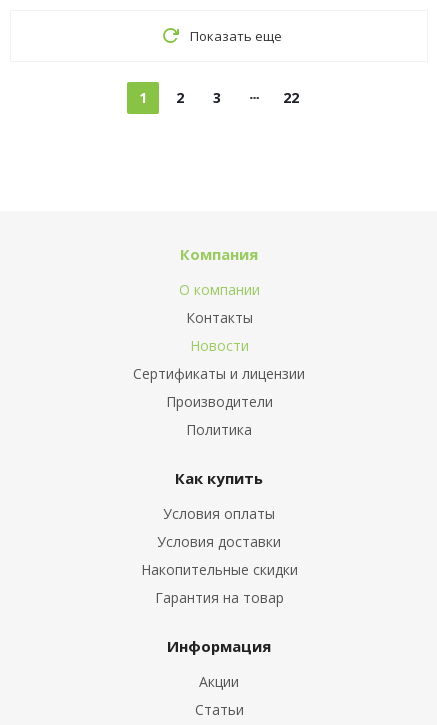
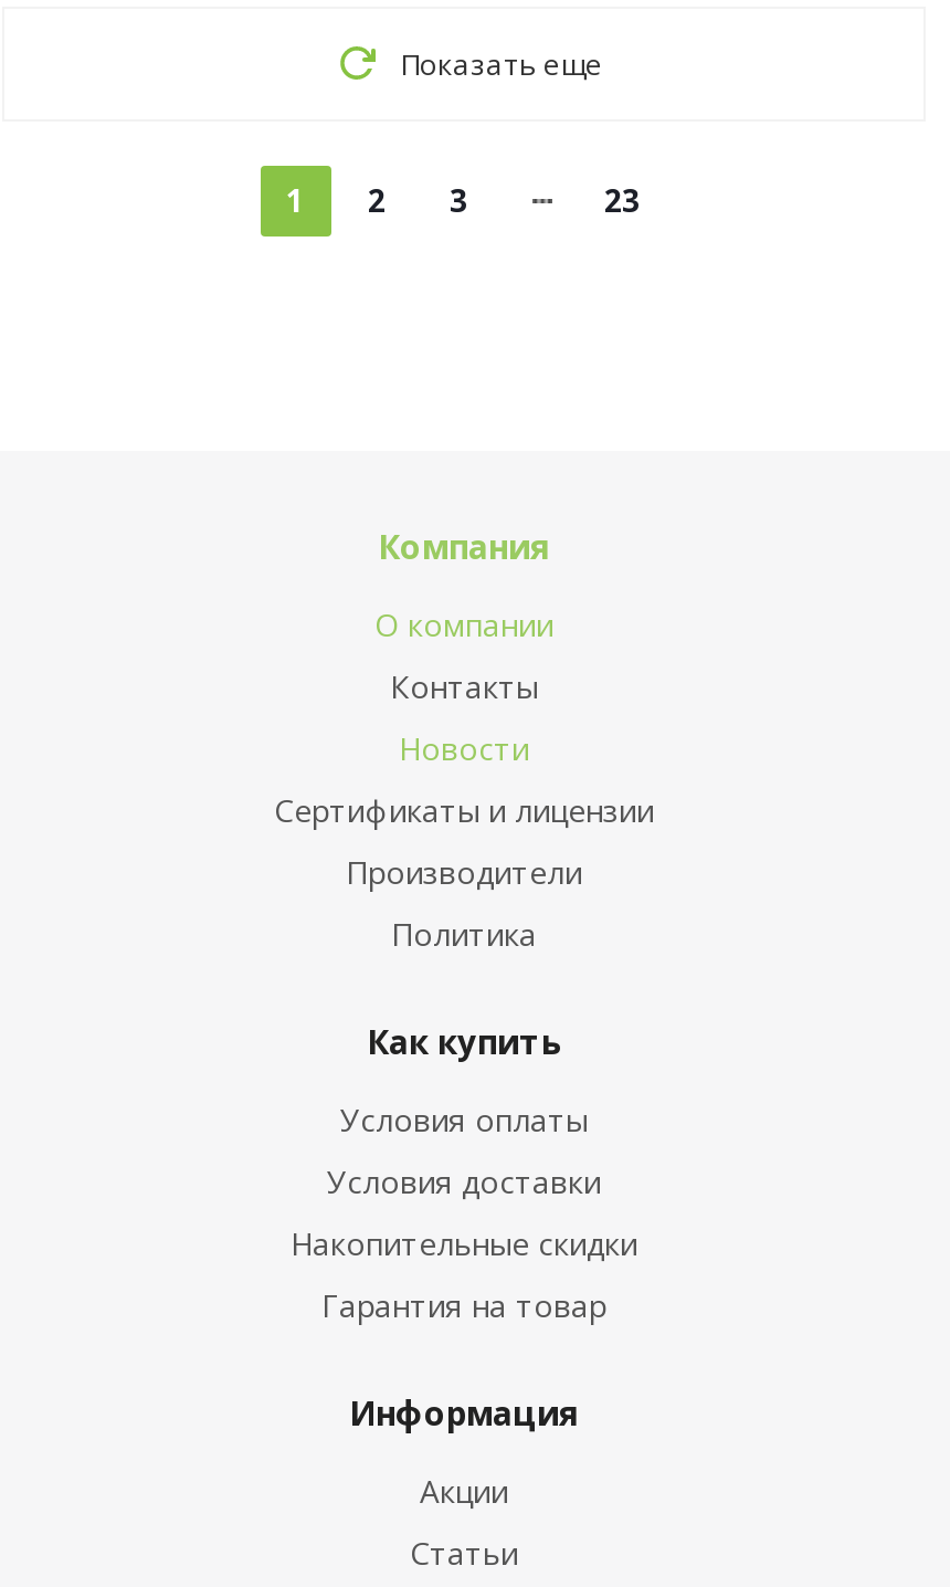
- 22
+ 23
